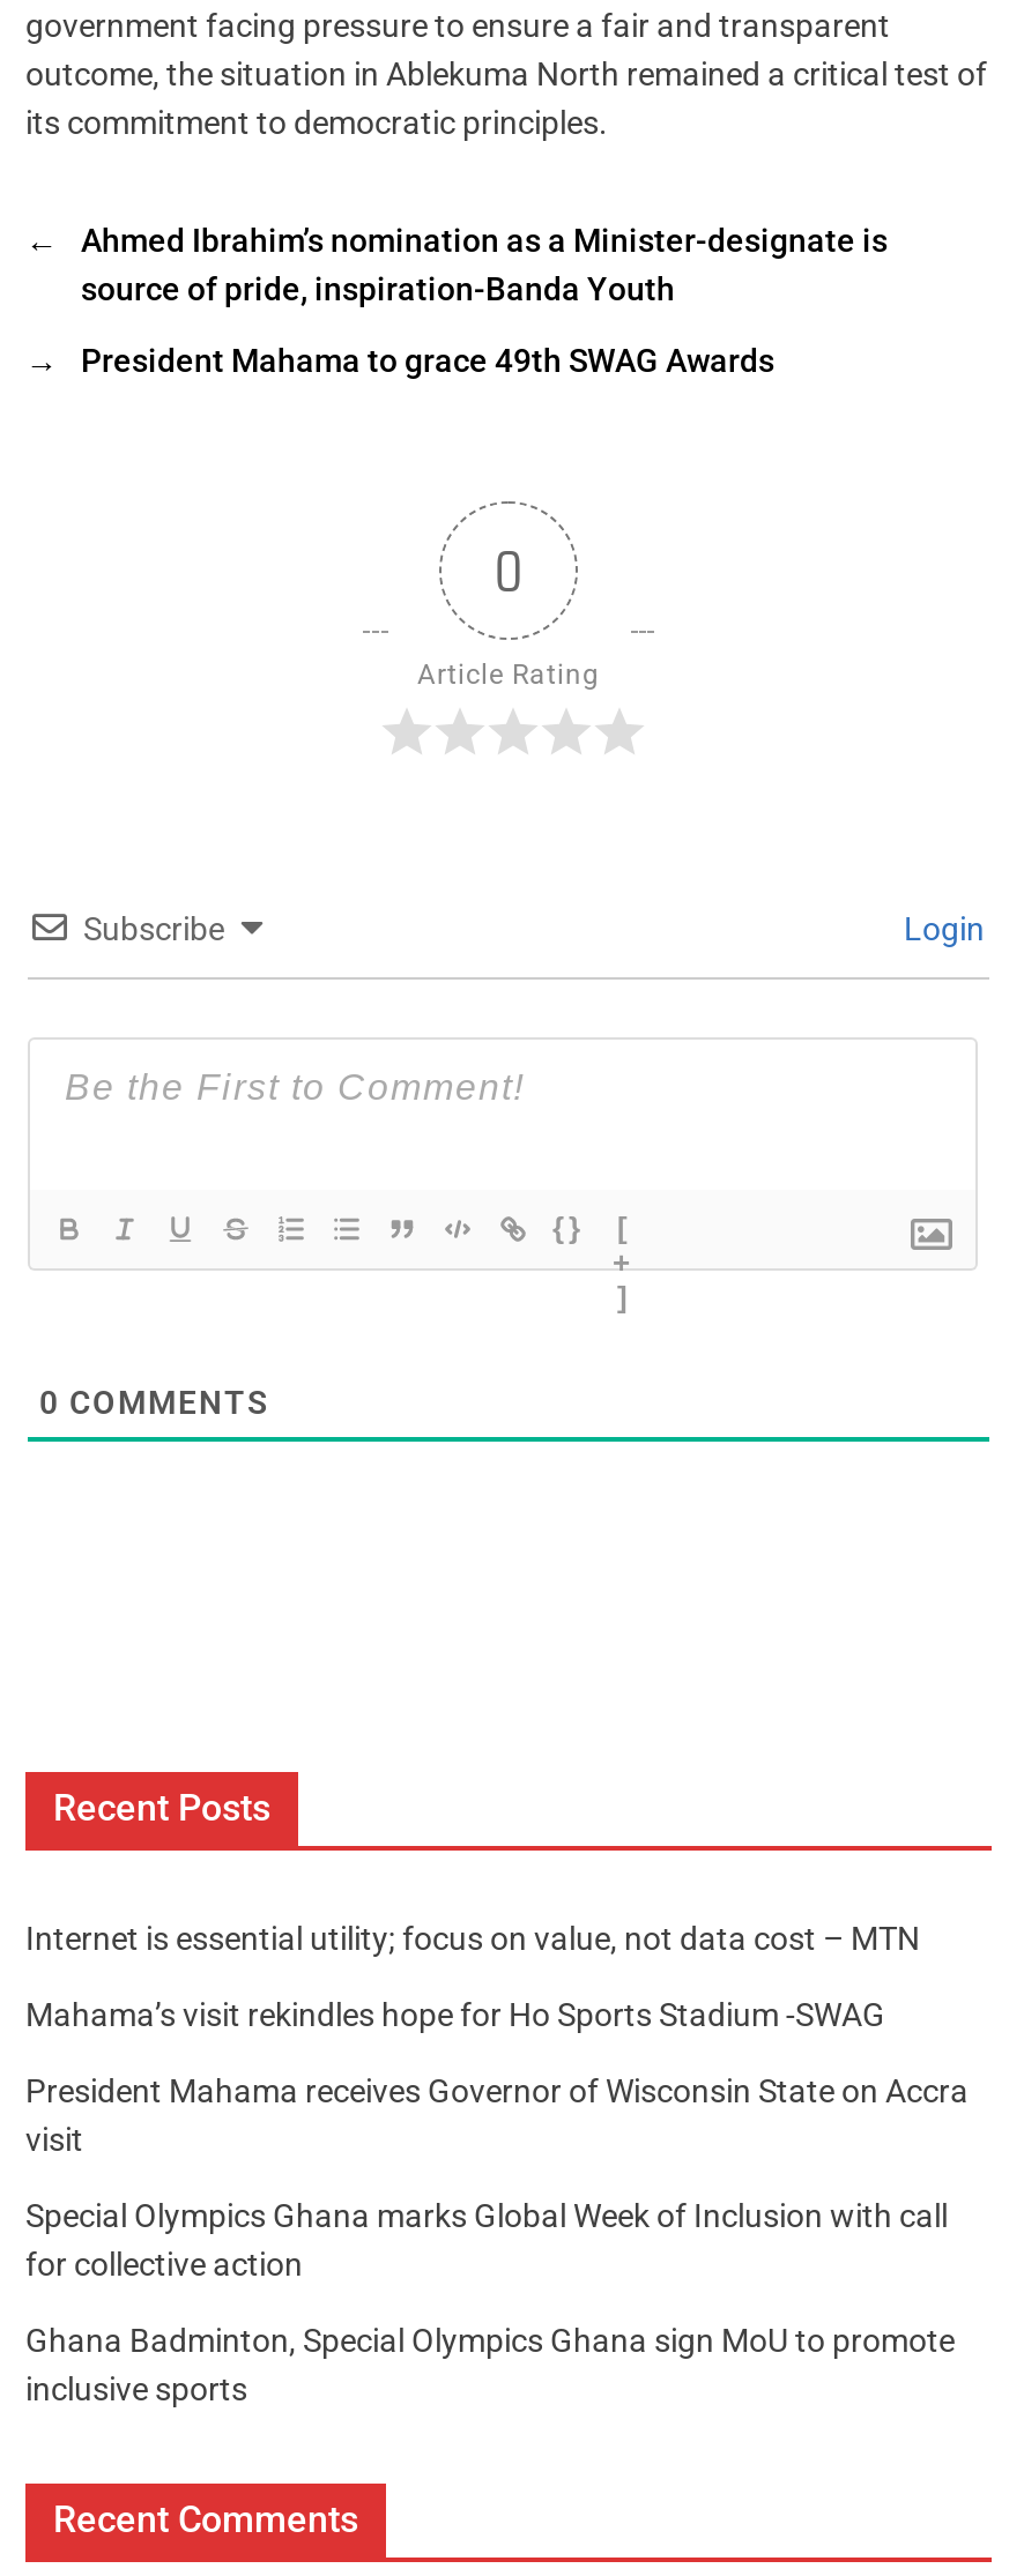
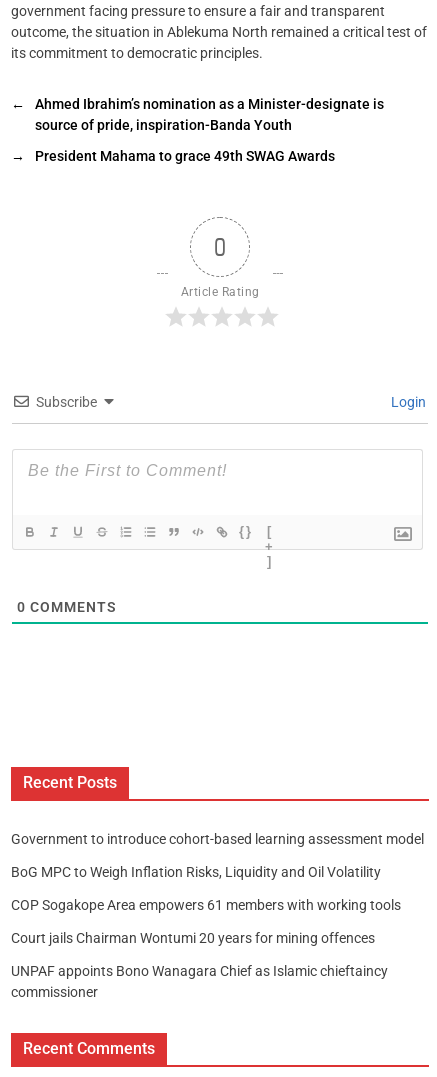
- Internet is essential utility; focus on value, not data cost – MTN
+ Government to introduce cohort-based learning assessment model

- Mahama’s visit rekindles hope for Ho Sports Stadium -SWAG
+ BoG MPC to Weigh Inflation Risks, Liquidity and Oil Volatility

- President Mahama receives Governor of Wisconsin State on Accra
- visit
+ COP Sogakope Area empowers 61 members with working tools

- Special Olympics Ghana marks Global Week of Inclusion with call
- for collective action
+ Court jails Chairman Wontumi 20 years for mining offences

- Ghana Badminton, Special Olympics Ghana sign MoU to promote
- inclusive sports
+ UNPAF appoints Bono Wanagara Chief as Islamic chieftaincy
+ commissioner
